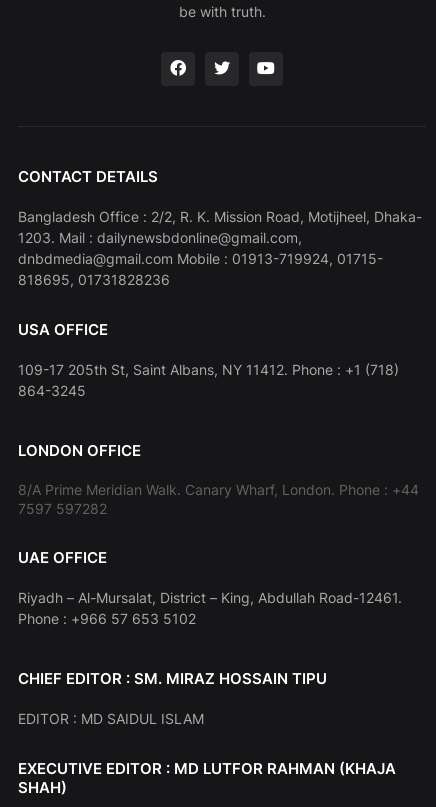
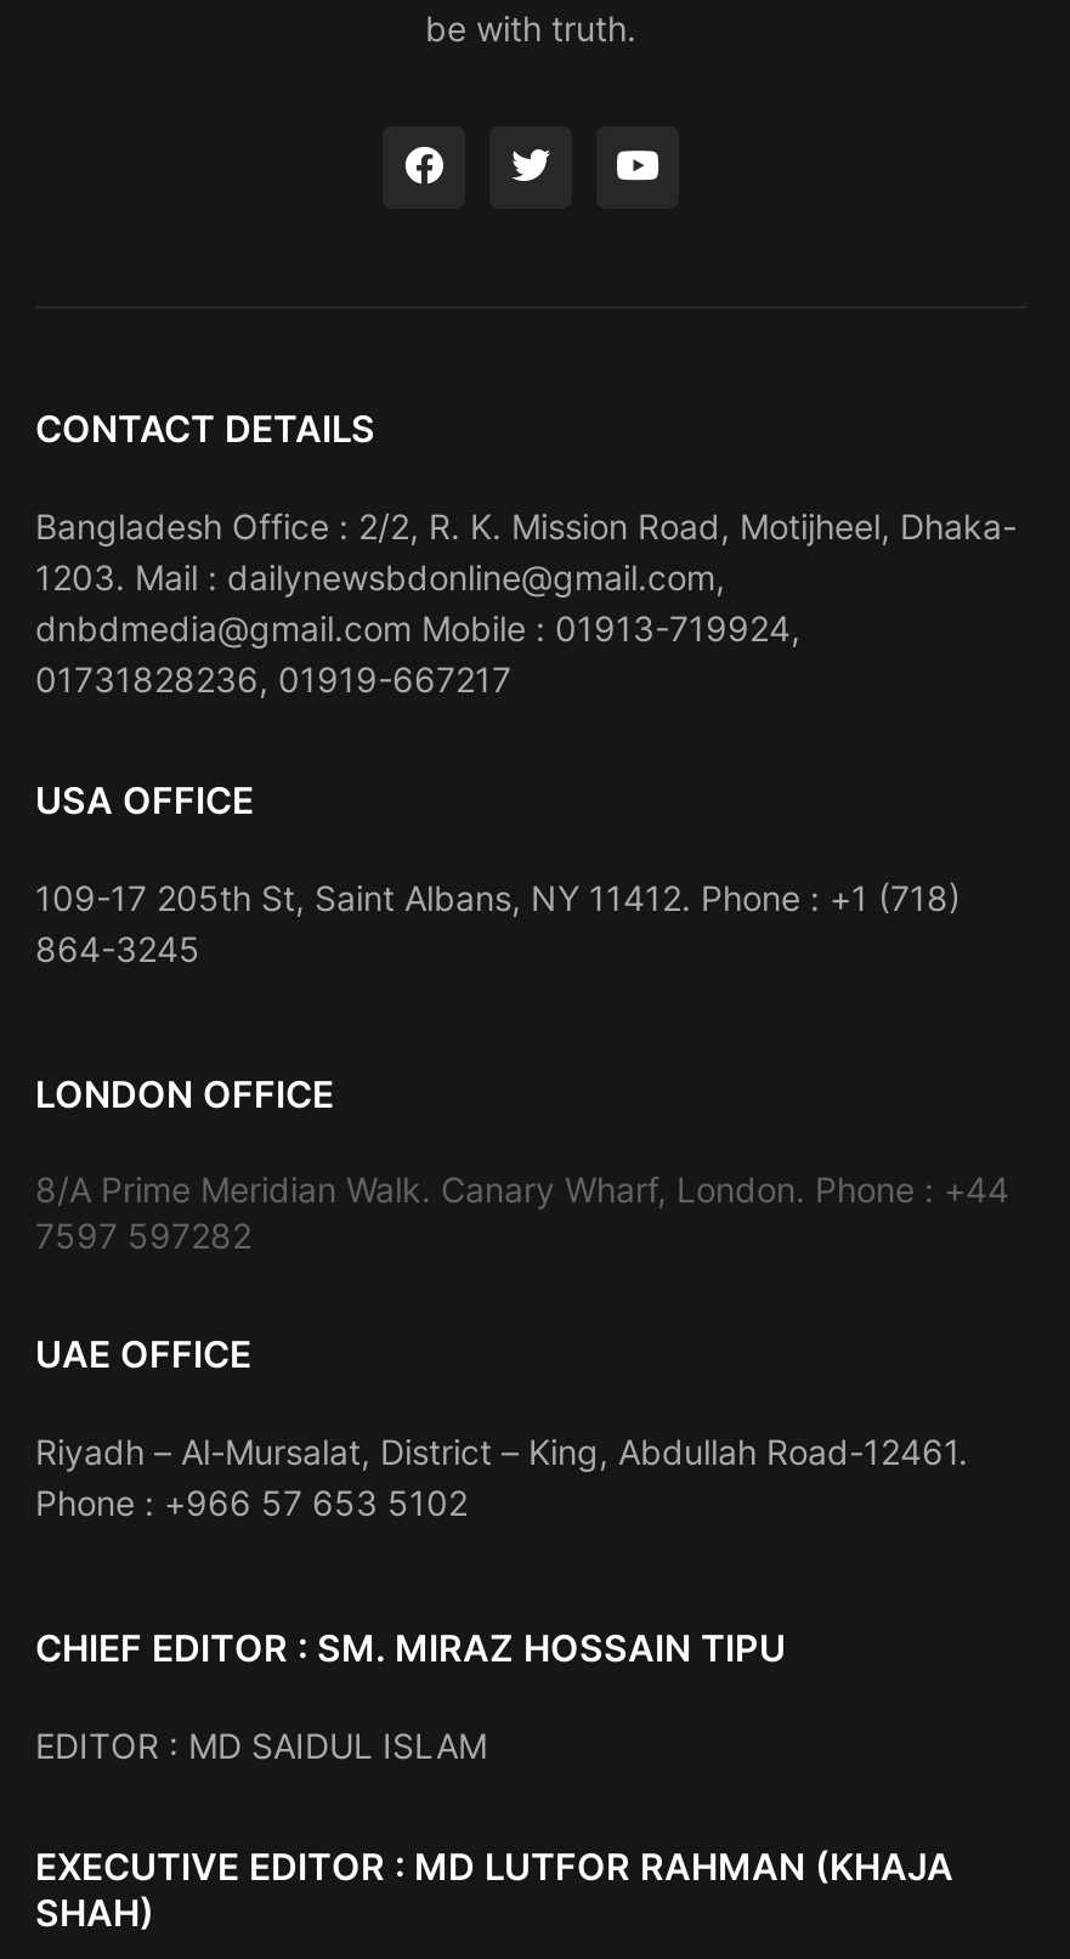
- dnbdmedia@gmail.com Mobile : 01913-719924, 01715-
- 818695, 01731828236
+ dnbdmedia@gmail.com Mobile : 01913-719924,
+ 01731828236, 01919-667217
